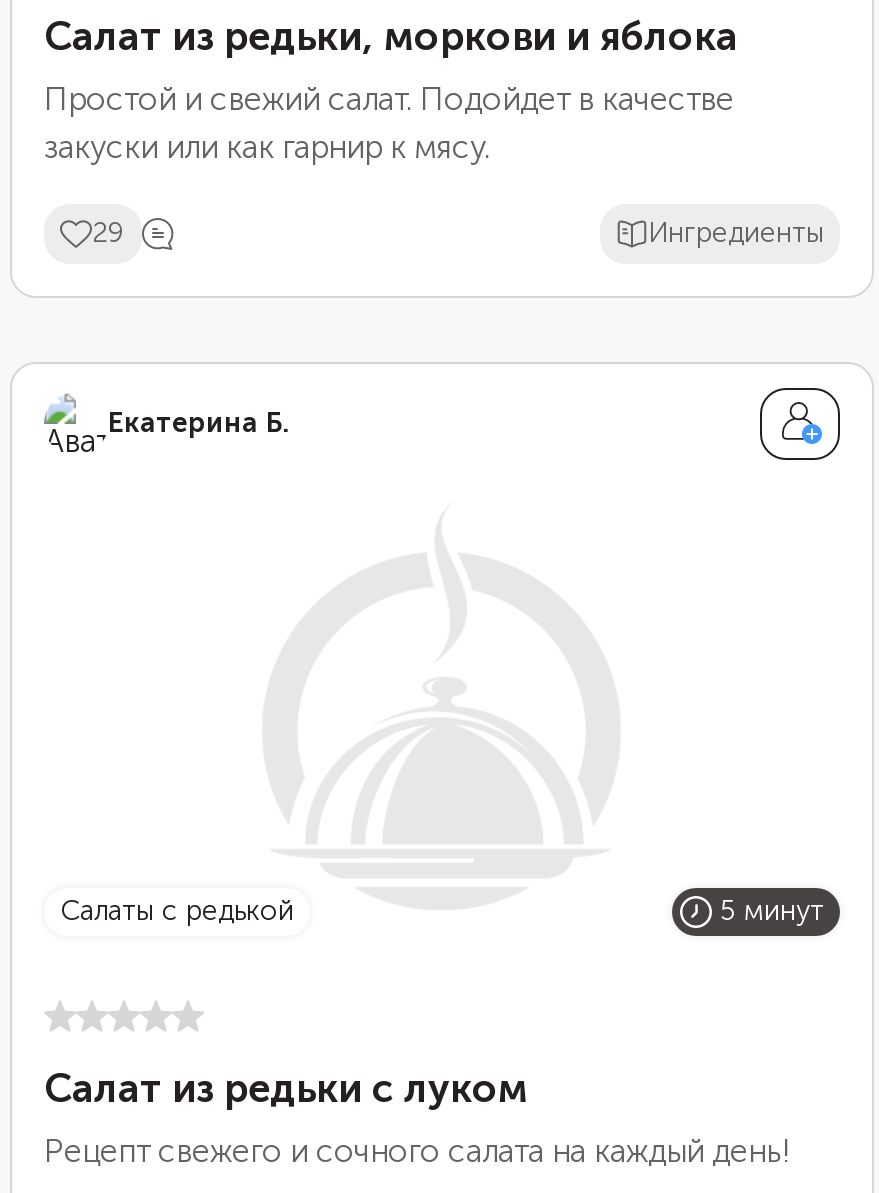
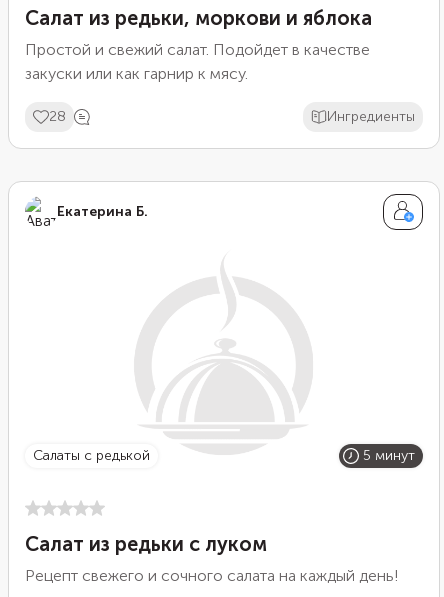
- 29
+ 28
